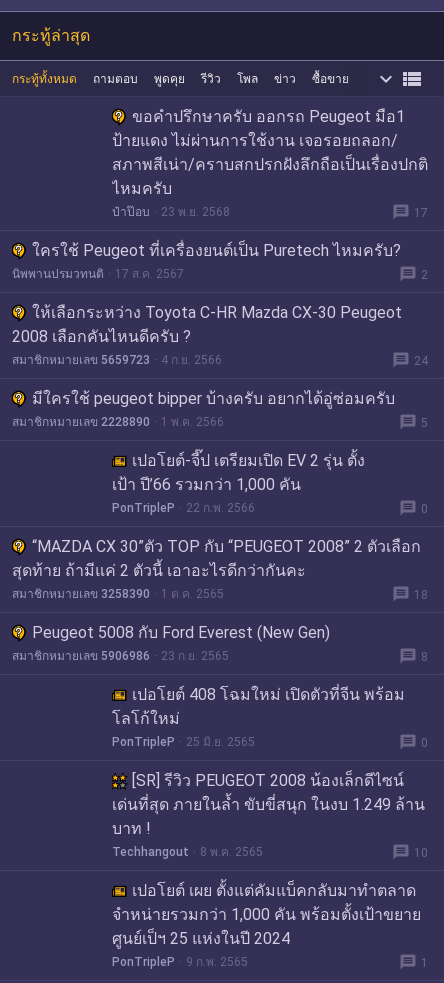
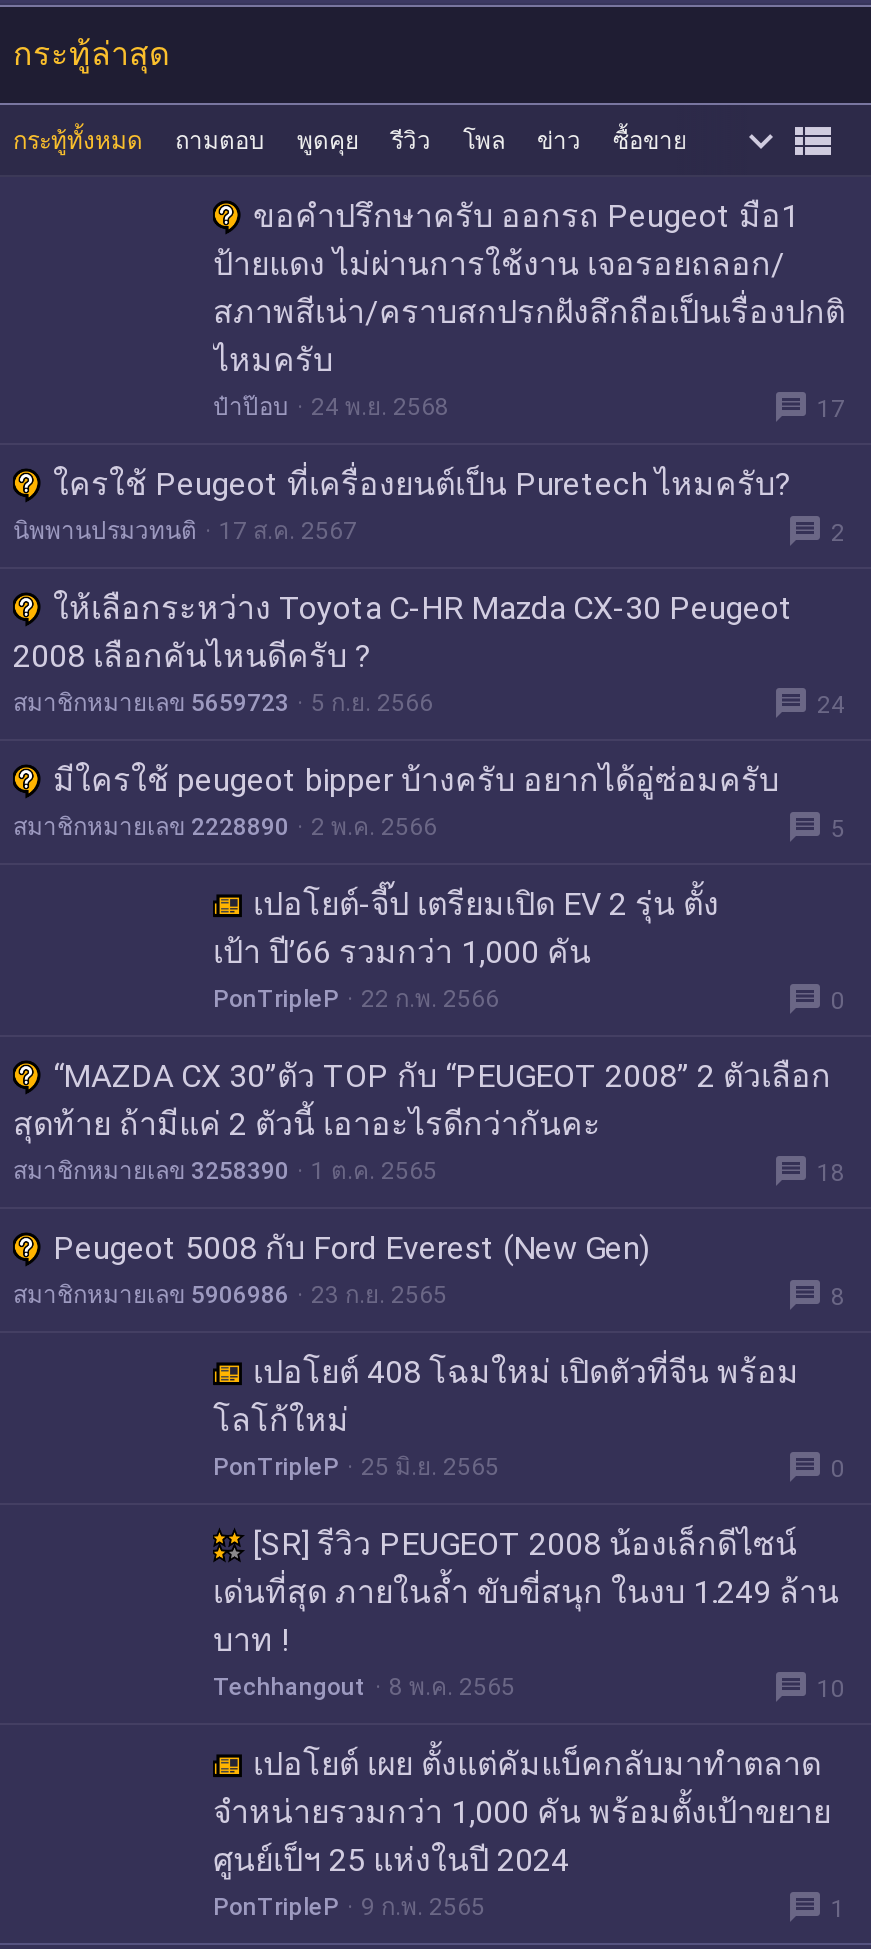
- ป๋าป๊อบ 23 พ.ย. 2568
+ ป๋าป๊อบ 24 พ.ย. 2568

- สมาชิกหมายเลข 5659723 4 ก.ย. 2566
+ สมาชิกหมายเลข 5659723 5 ก.ย. 2566

- สมาชิกหมายเลข 2228890 1 พ.ค. 2566
+ สมาชิกหมายเลข 2228890 2 พ.ค. 2566
